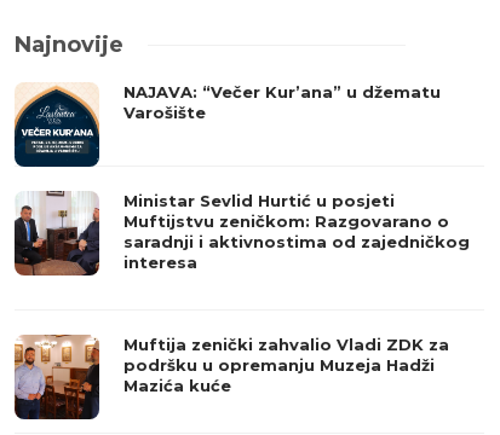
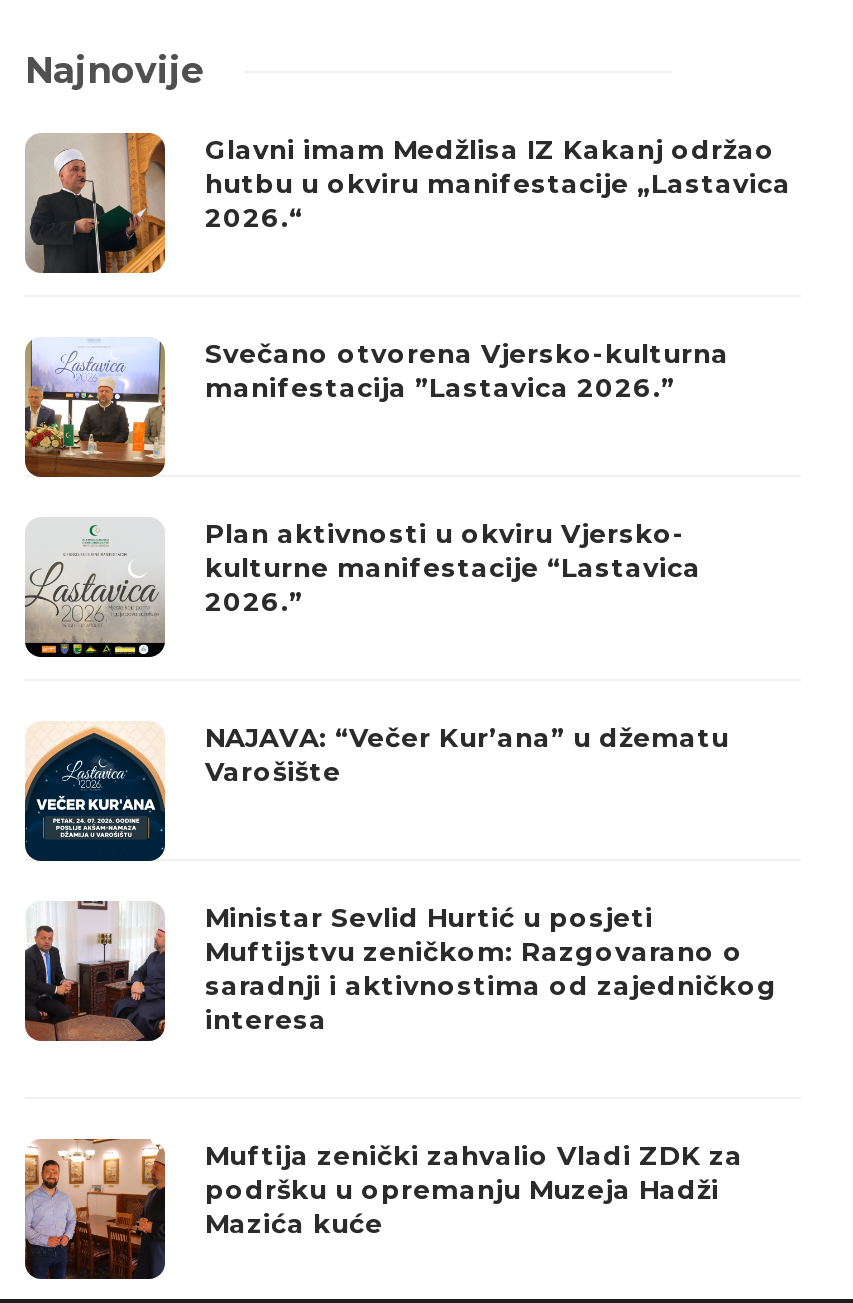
+ [image]
+ Svečano otvorena Vjersko-kulturna
+ manifestacija ”Lastavica 2026.”

+ [image]
+ Glavni imam Medžlisa IZ Kakanj održao
+ hutbu u okviru manifestacije „Lastavica
+ 2026.“

+ [image]
+ Plan aktivnosti u okviru Vjersko-
+ kulturne manifestacije “Lastavica
+ 2026.”
